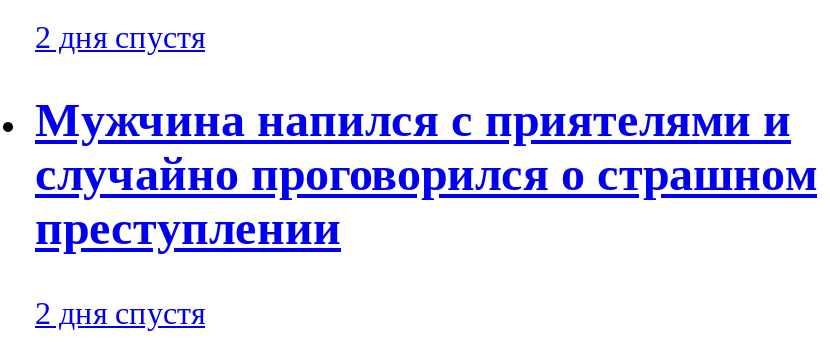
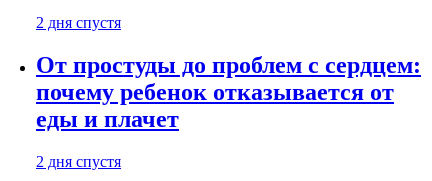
- Мужчина напился с приятелями и
- случайно проговорился о страшном
- преступлении
+ От простуды до проблем с сердцем:
+ почему ребенок отказывается от
+ еды и плачет
